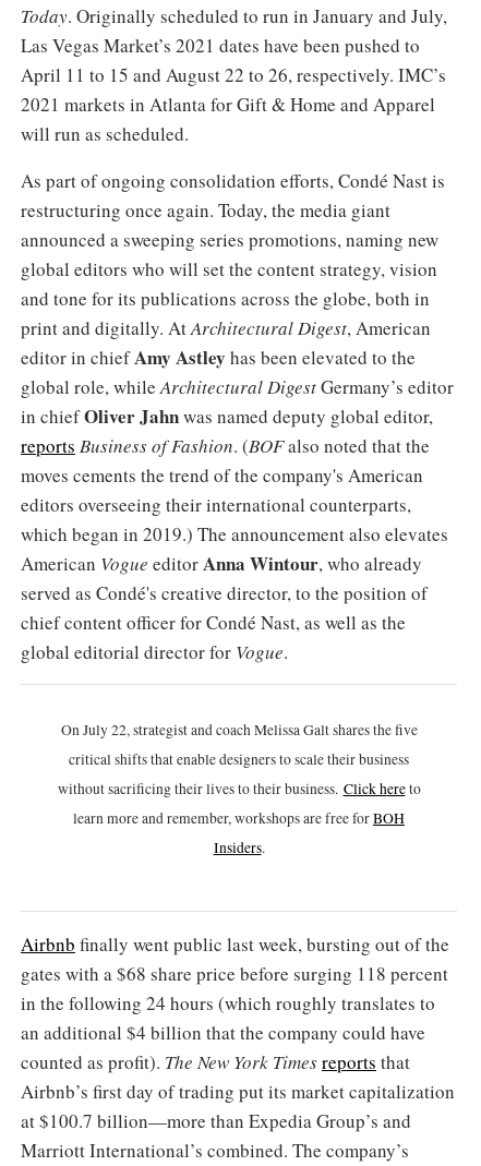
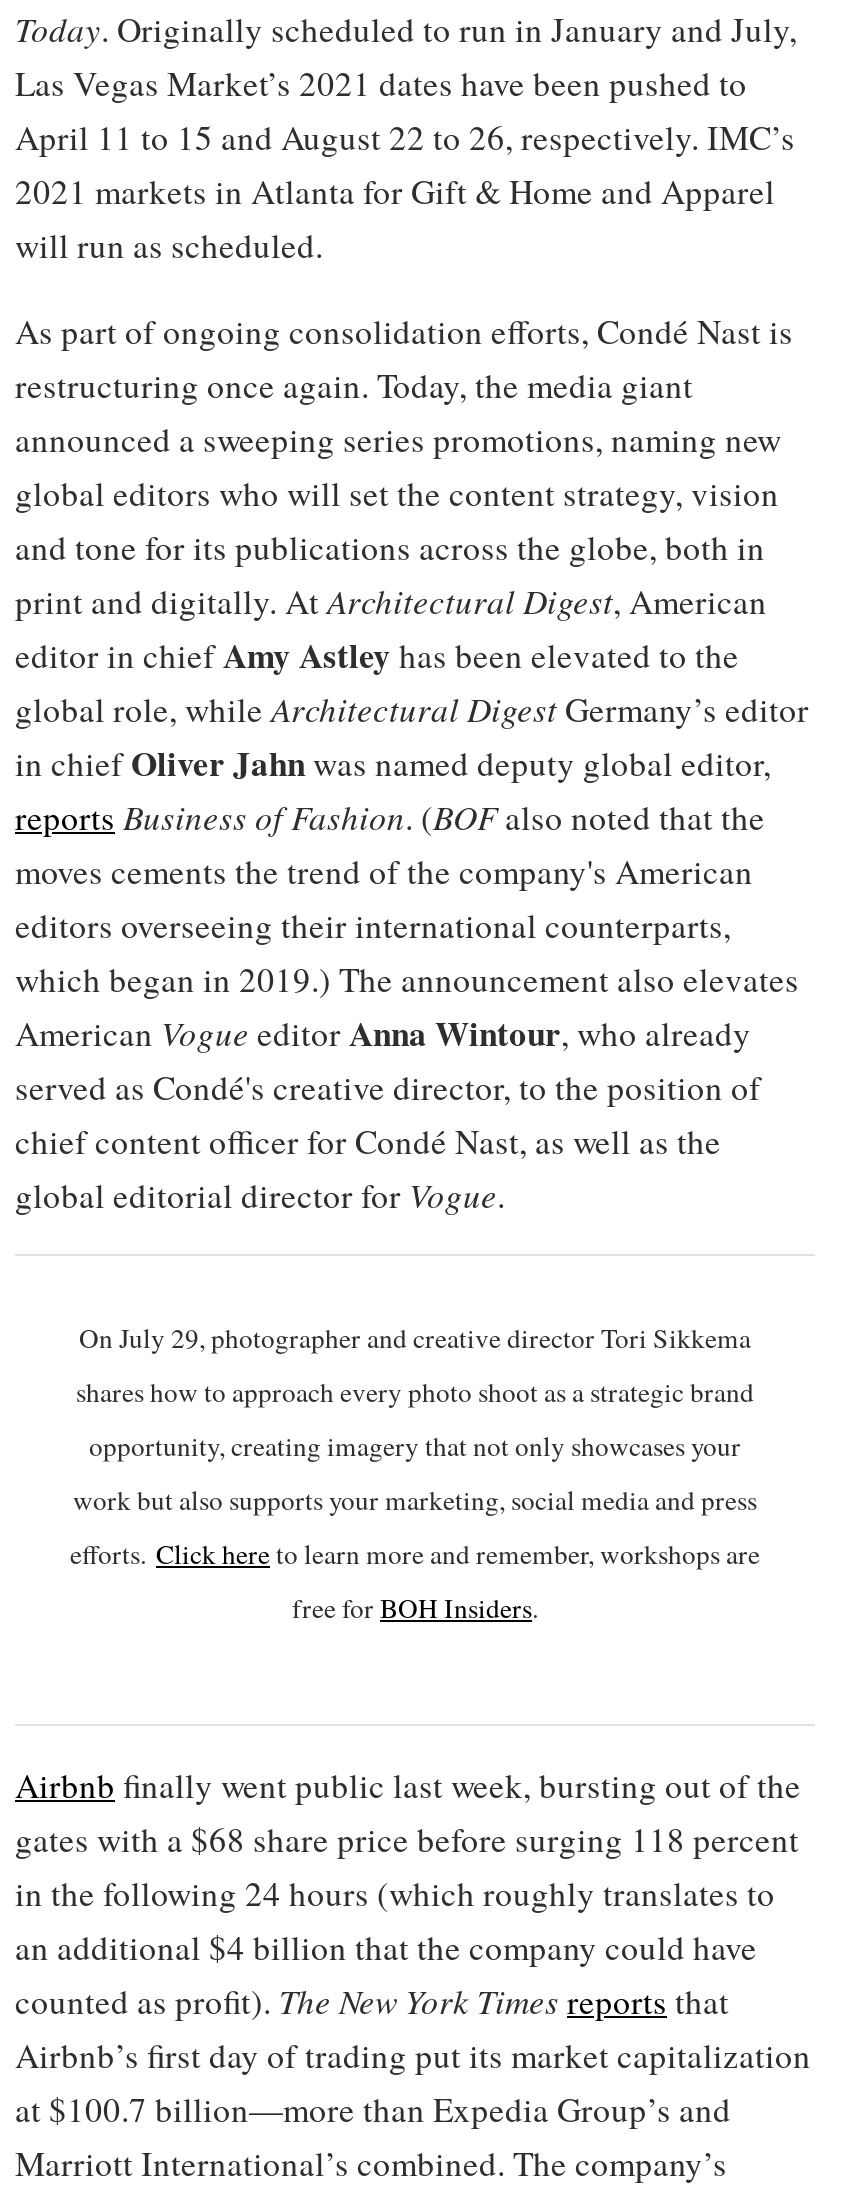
- On July 22, strategist and coach Melissa Galt shares the five
- critical shifts that enable designers to scale their business
- without sacrificing their lives to their business. Click here to
- learn more and remember, workshops are free for BOH
- Insiders.
+ On July 29, photographer and creative director Tori Sikkema
+ shares how to approach every photo shoot as a strategic brand
+ opportunity, creating imagery that not only showcases your
+ work but also supports your marketing, social media and press
+ efforts. Click here to learn more and remember, workshops are
+ free for BOH Insiders.
